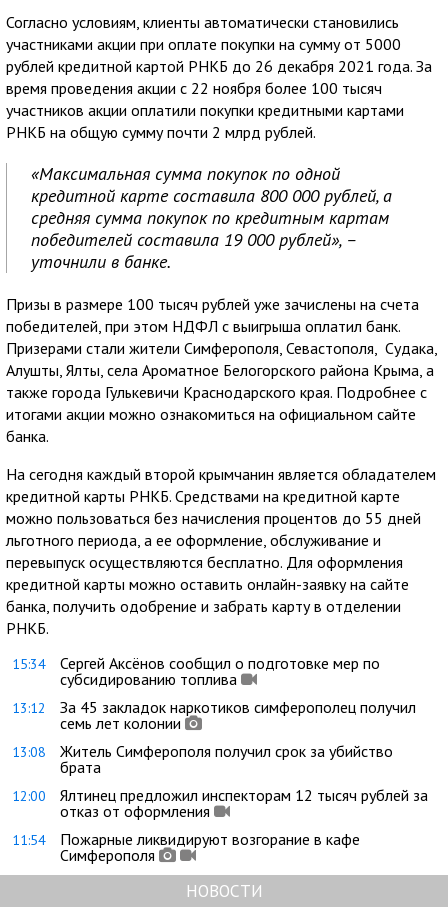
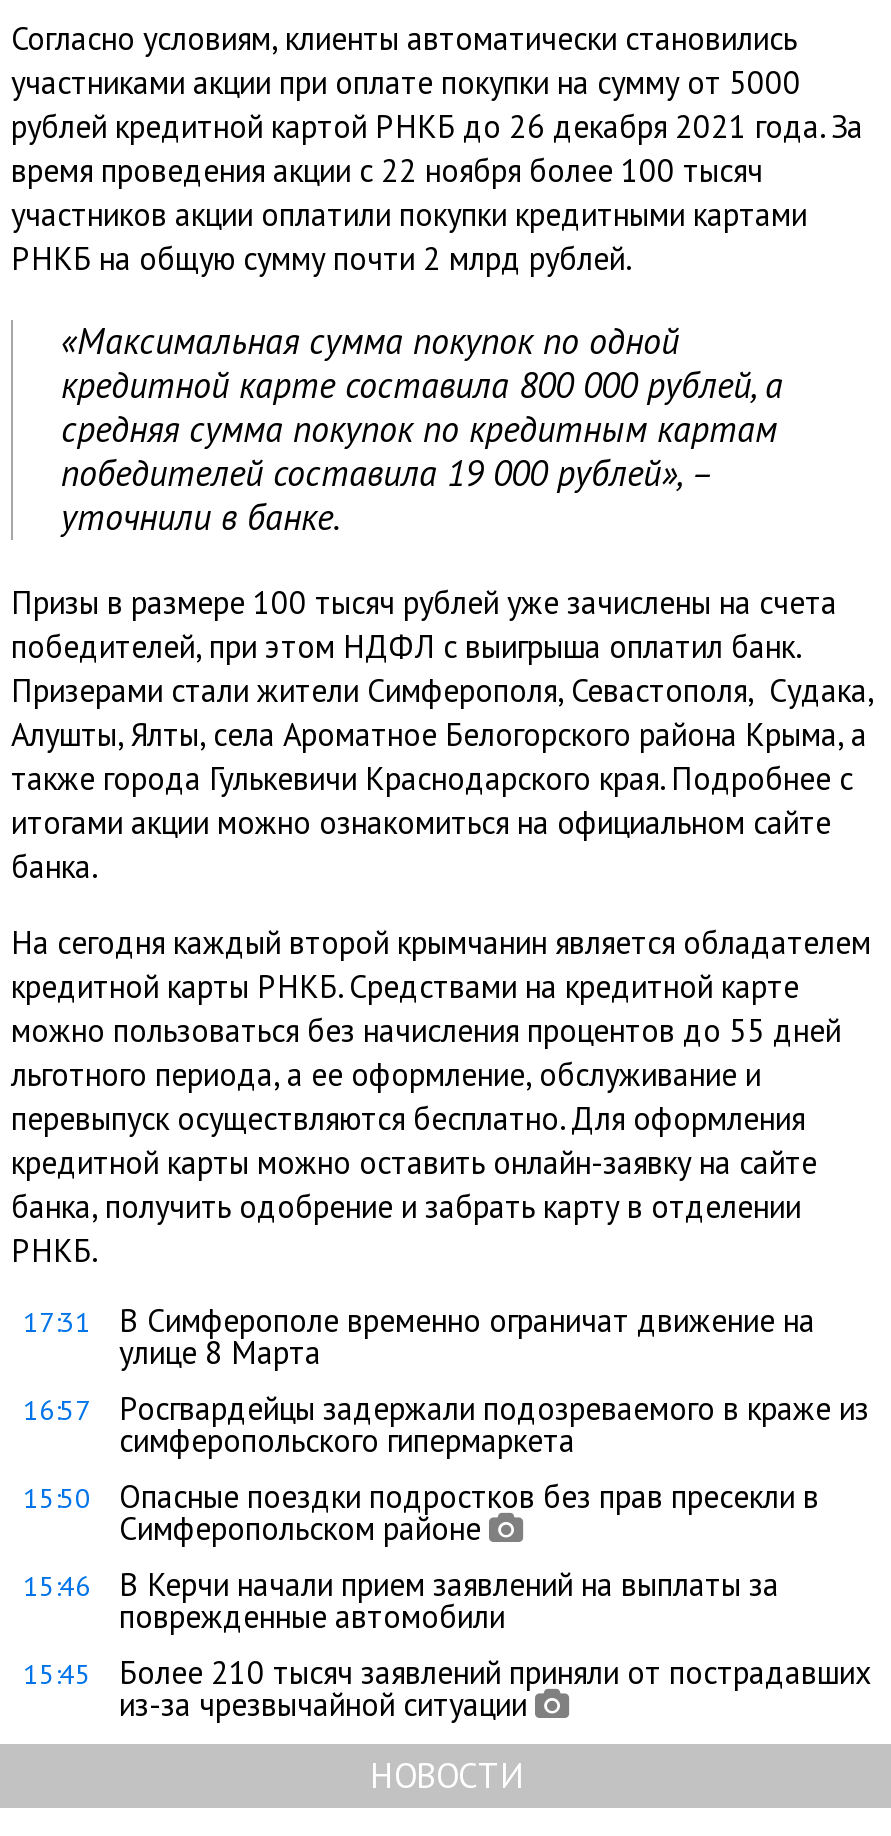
- 15:34
- Сергей Аксёнов сообщил о подготовке мер по
- субсидированию топлива
+ 17:31
+ В Симферополе временно ограничат движение на
+ улице 8 Марта

- 13:12
- За 45 закладок наркотиков симферополец получил
- семь лет колонии
+ 16:57
+ Росгвардейцы задержали подозреваемого в краже из
+ симферопольского гипермаркета

- 13:08
- Житель Симферополя получил срок за убийство
- брата
+ 15:50
+ Опасные поездки подростков без прав пресекли в
+ Симферопольском районе

- 12:00
- Ялтинец предложил инспекторам 12 тысяч рублей за
- отказ от оформления
+ 15:46
+ В Керчи начали прием заявлений на выплаты за
+ поврежденные автомобили

- 11:54
- Пожарные ликвидируют возгорание в кафе
- Симферополя
+ 15:45
+ Более 210 тысяч заявлений приняли от пострадавших
+ из-за чрезвычайной ситуации
